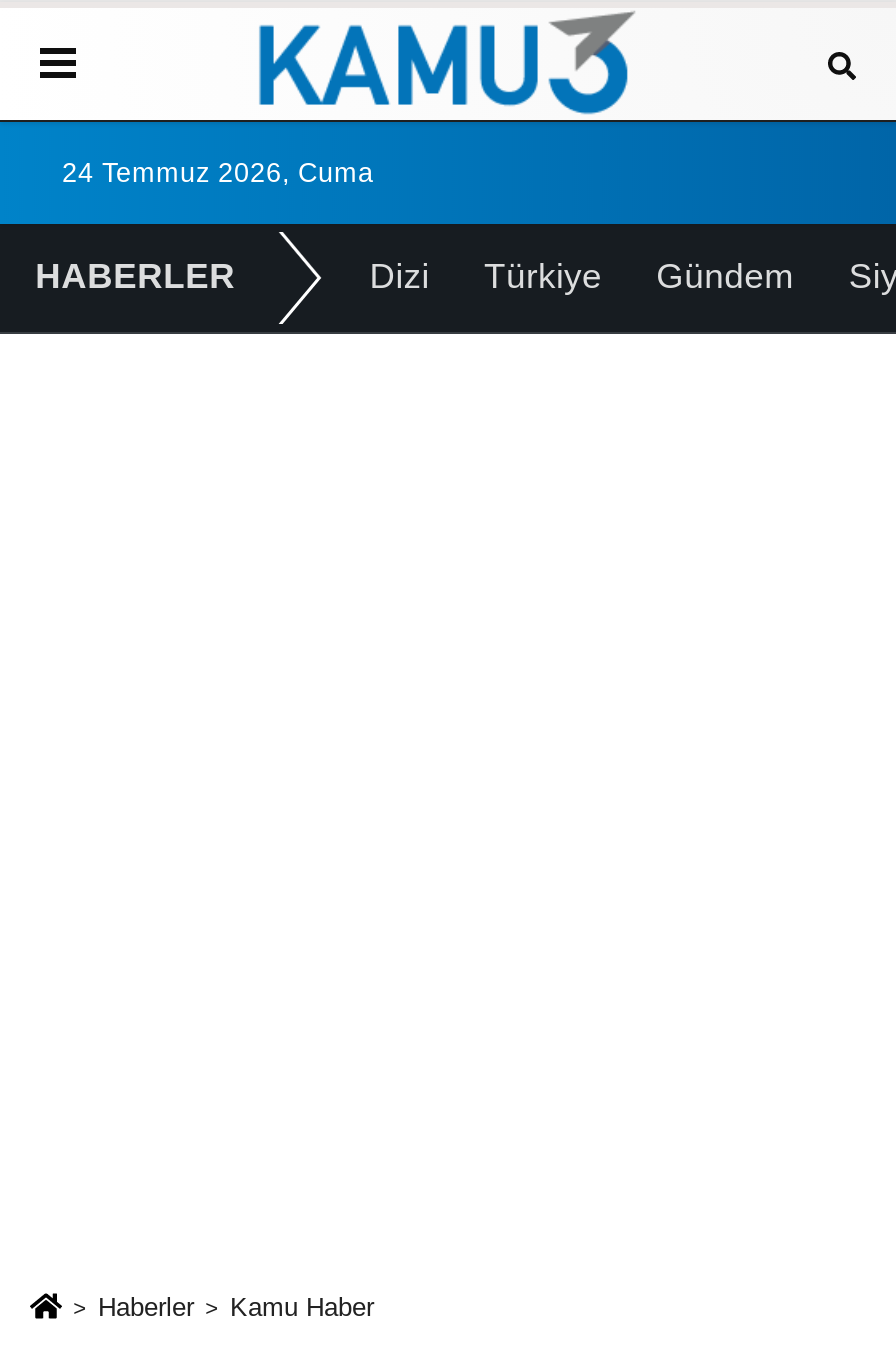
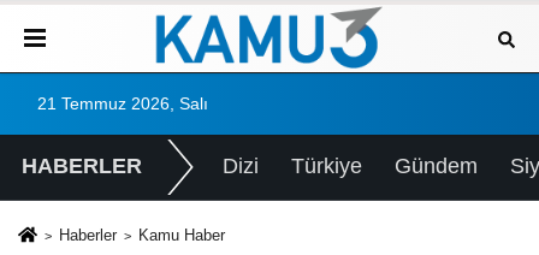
- 24 Temmuz 2026, Cuma
+ 21 Temmuz 2026, Salı
